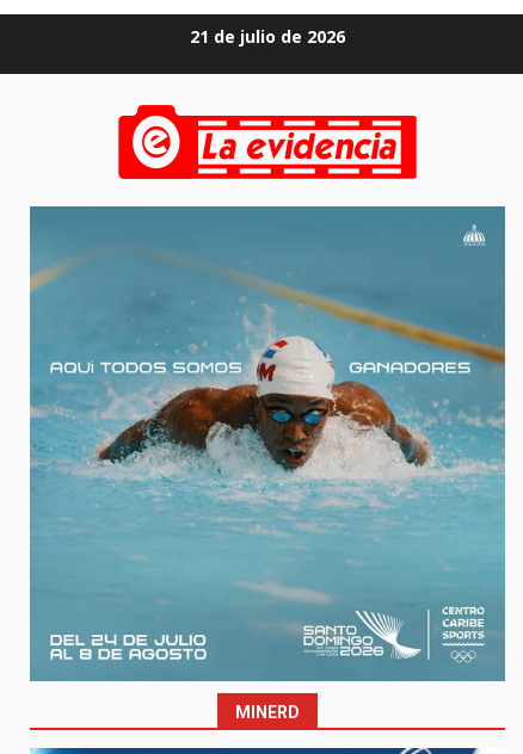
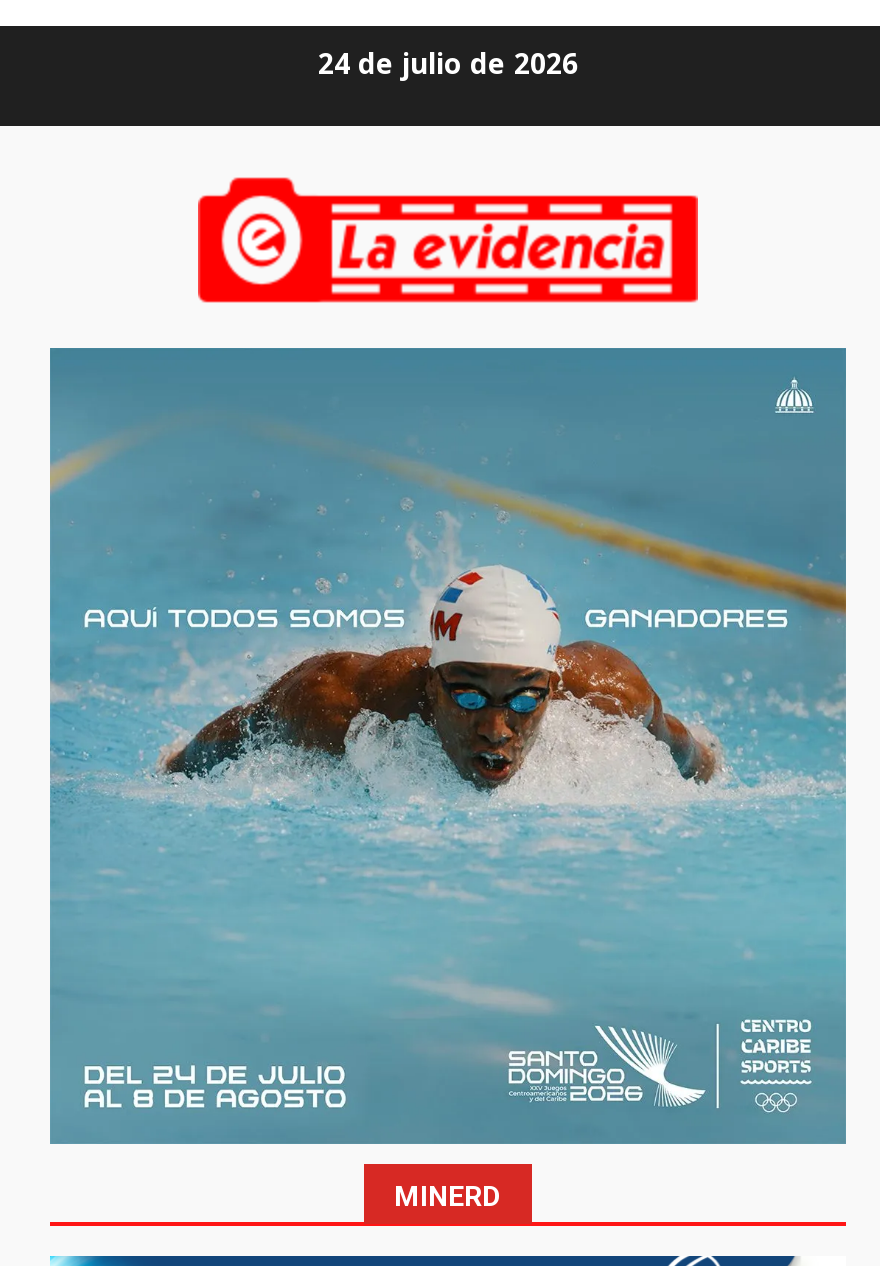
- 21 de julio de 2026
+ 24 de julio de 2026
